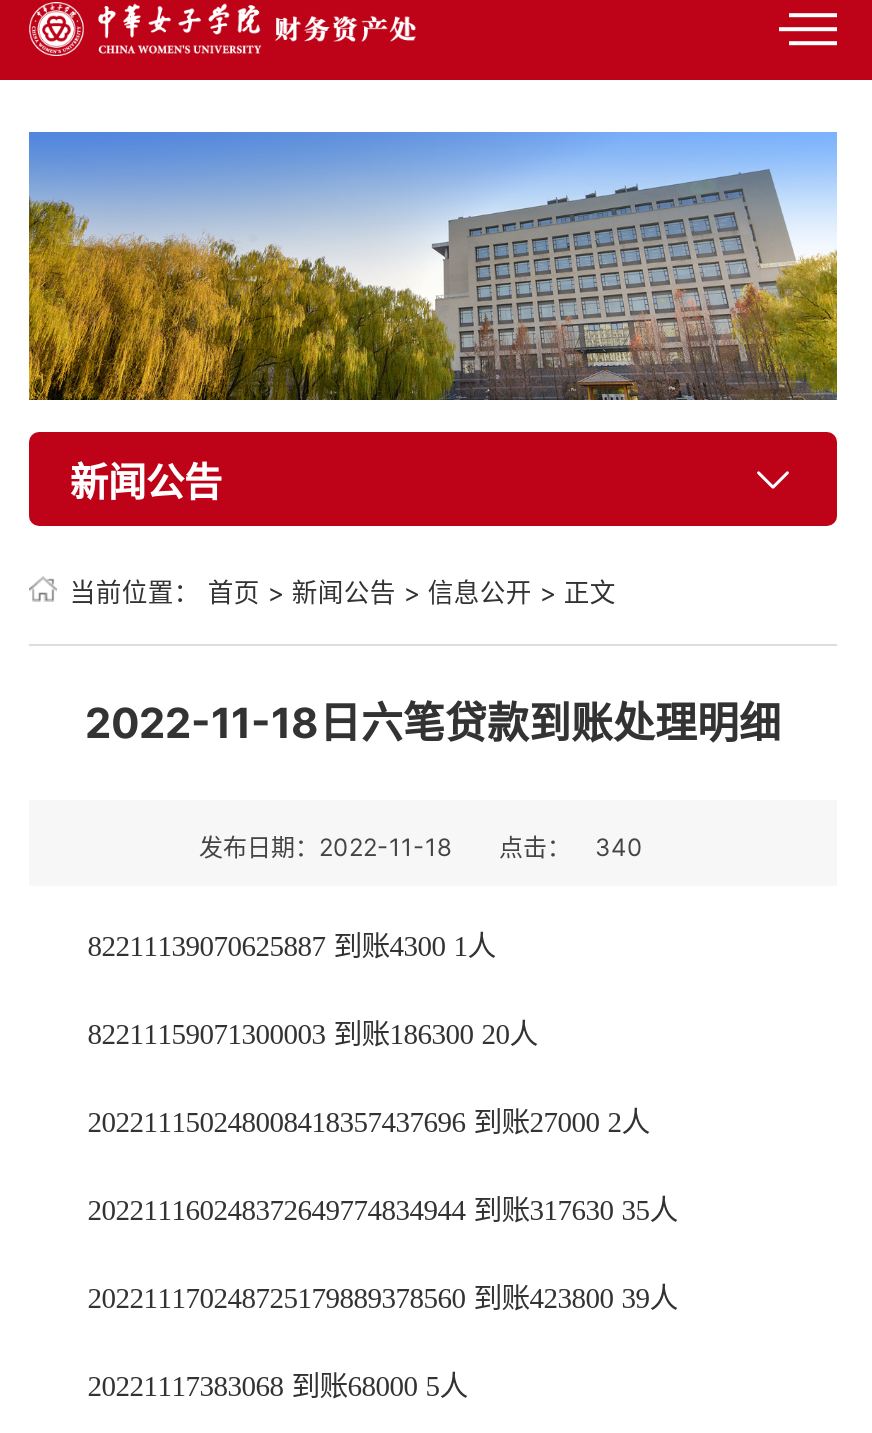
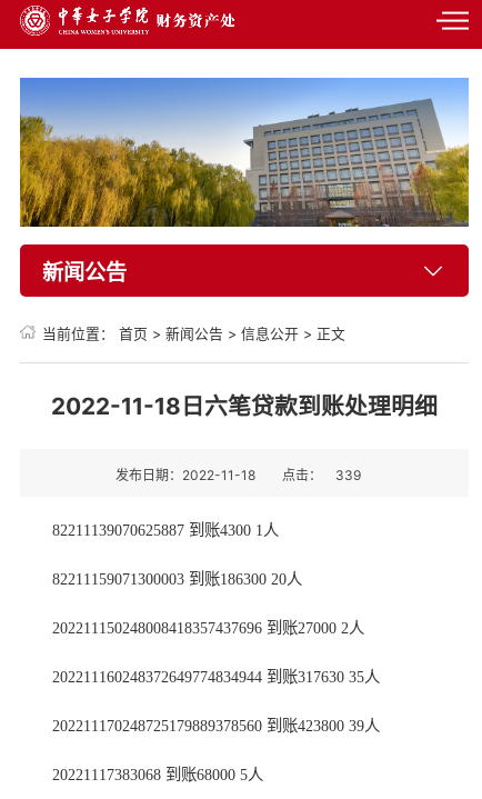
- 发布日期：2022-11-18 点击： 340
+ 发布日期：2022-11-18 点击： 339
